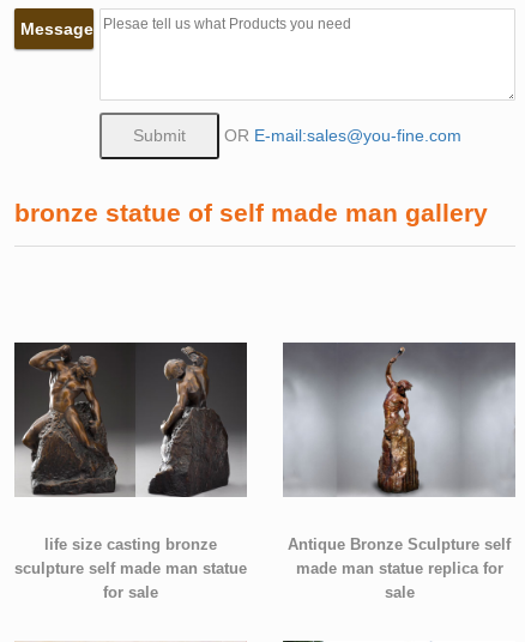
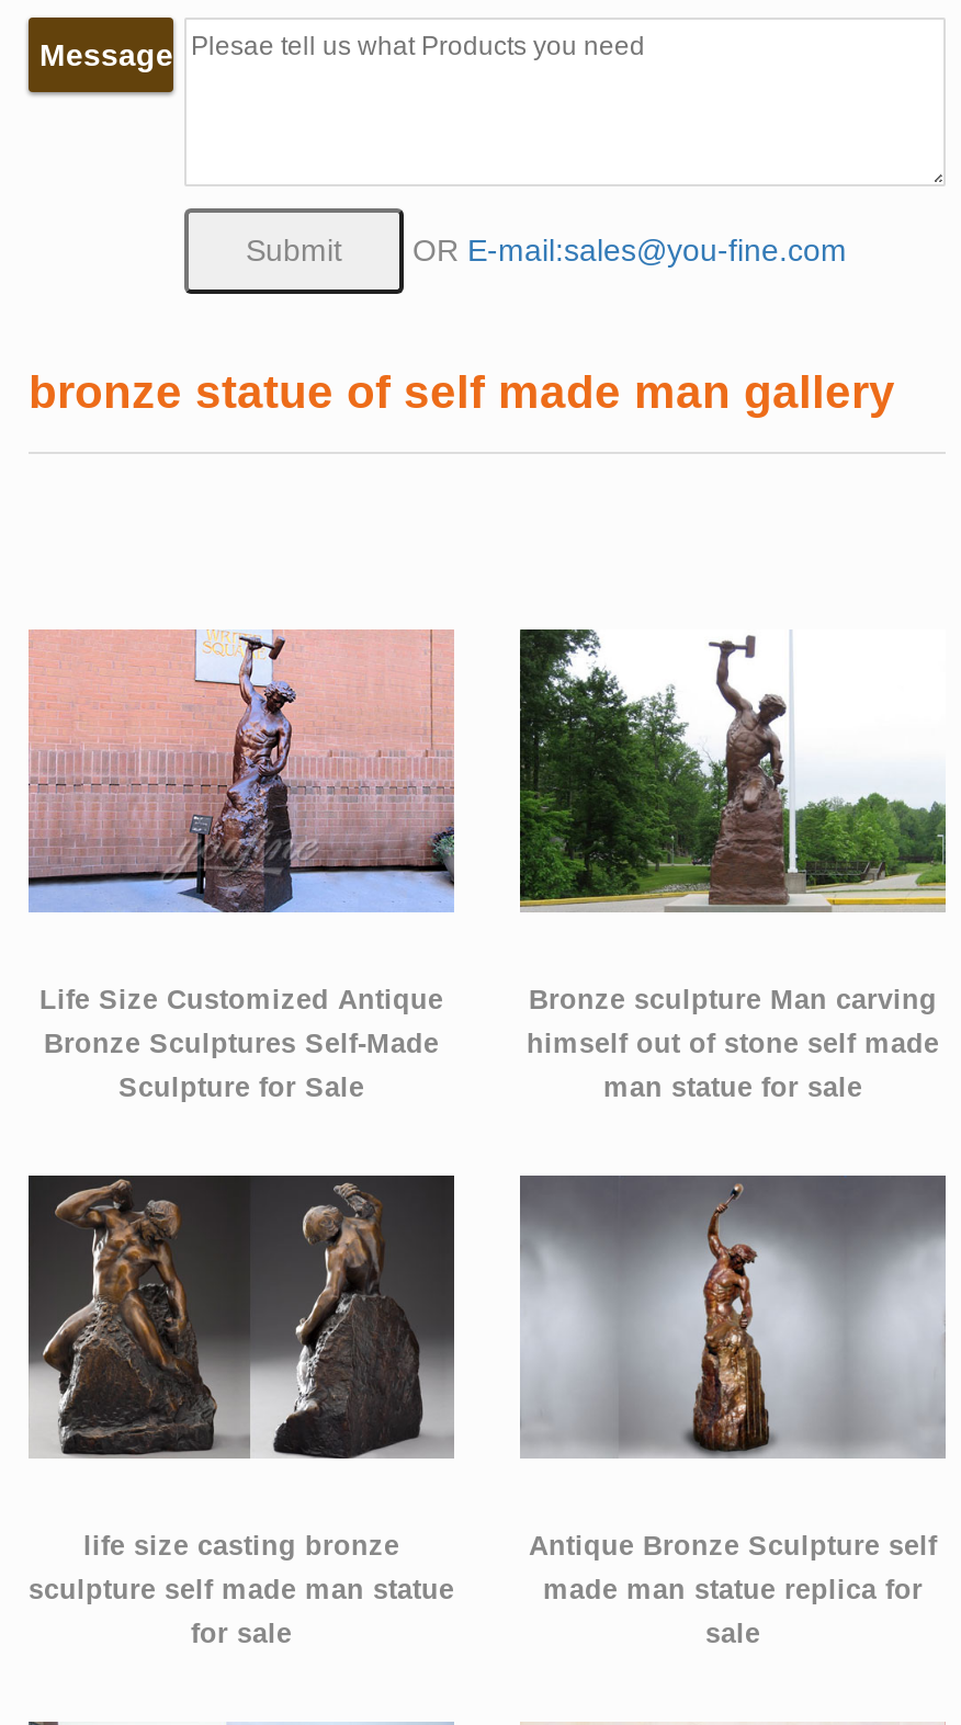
+ [image]
+ Life Size Customized Antique
+ Bronze Sculptures Self-Made
+ Sculpture for Sale

+ [image]
+ Bronze sculpture Man carving
+ himself out of stone self made
+ man statue for sale
